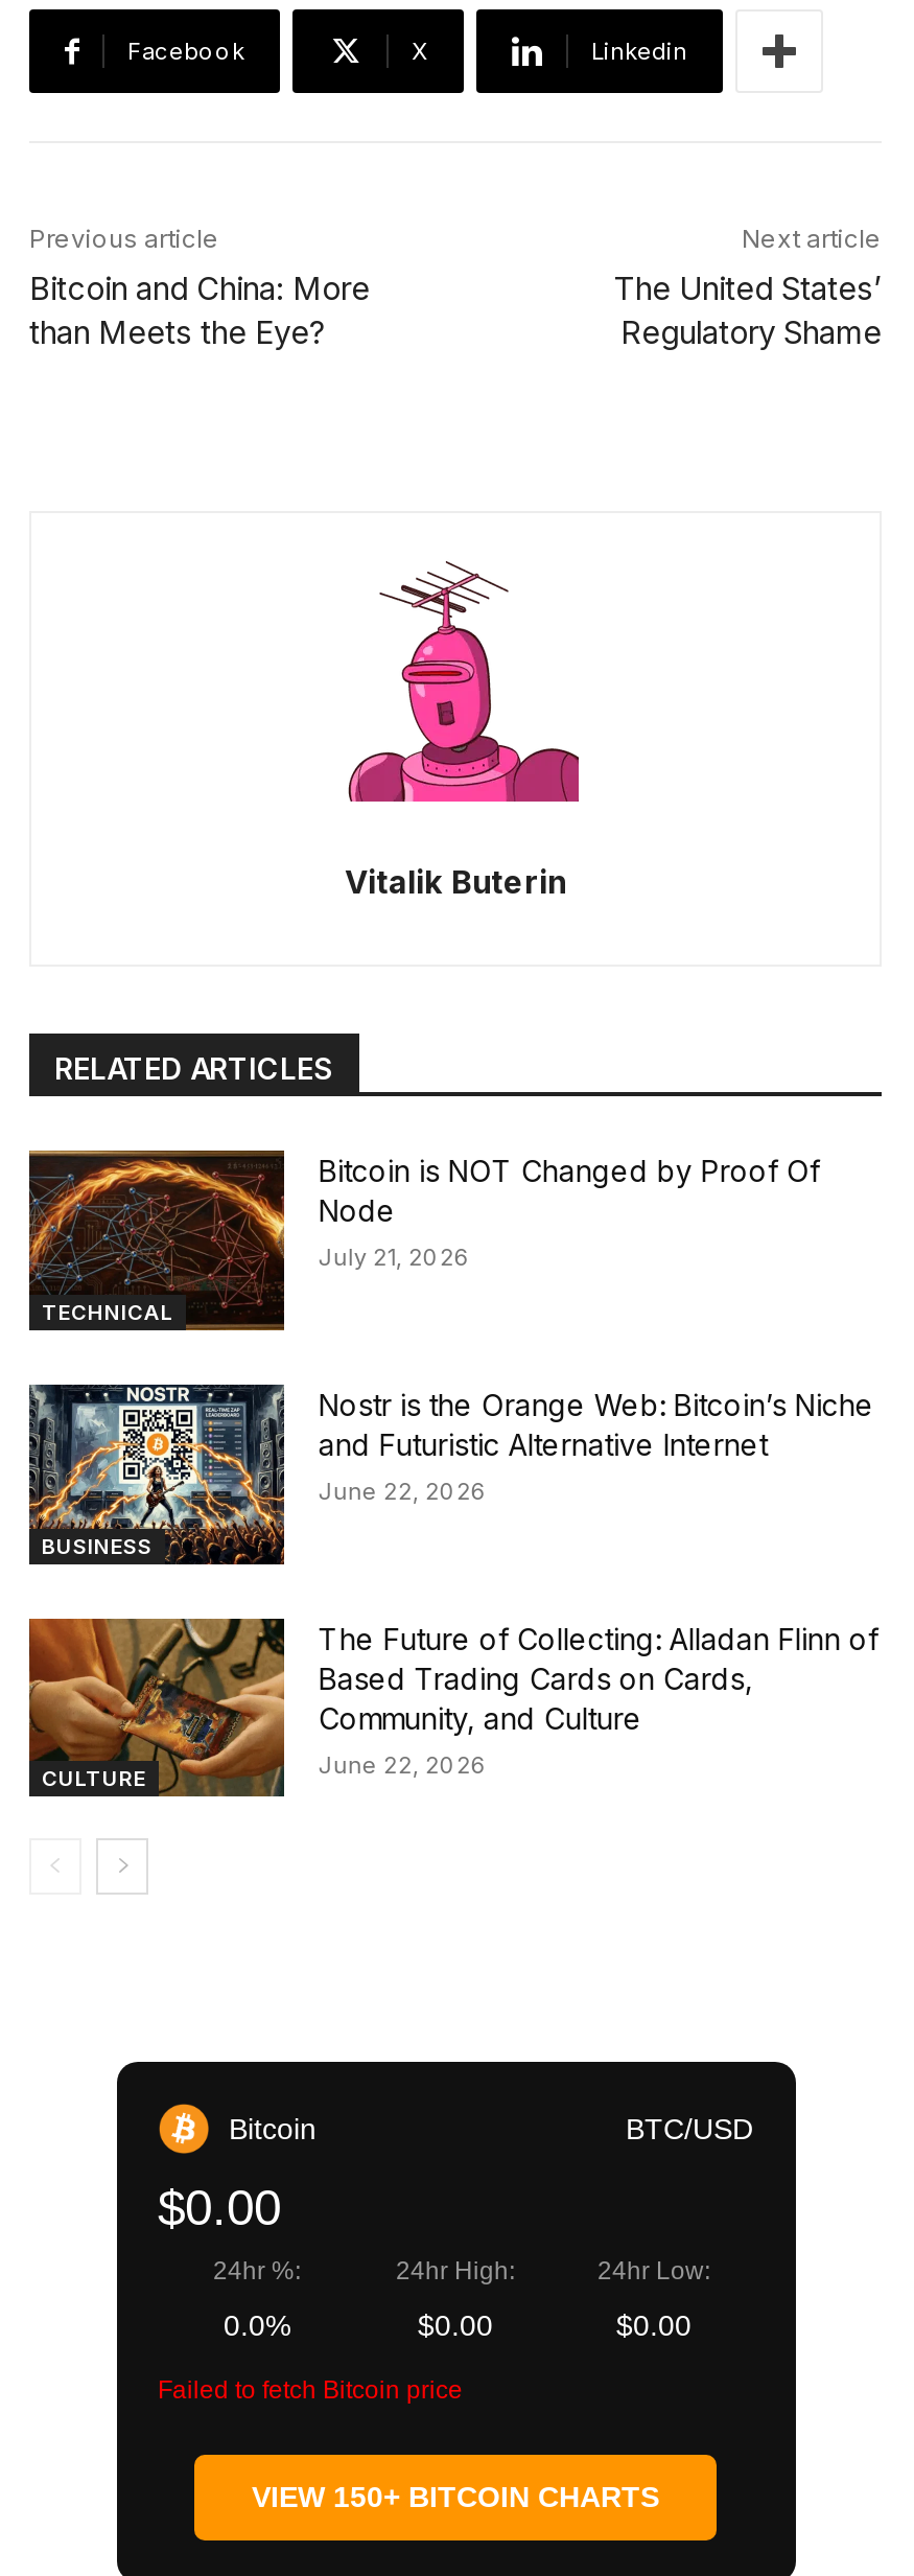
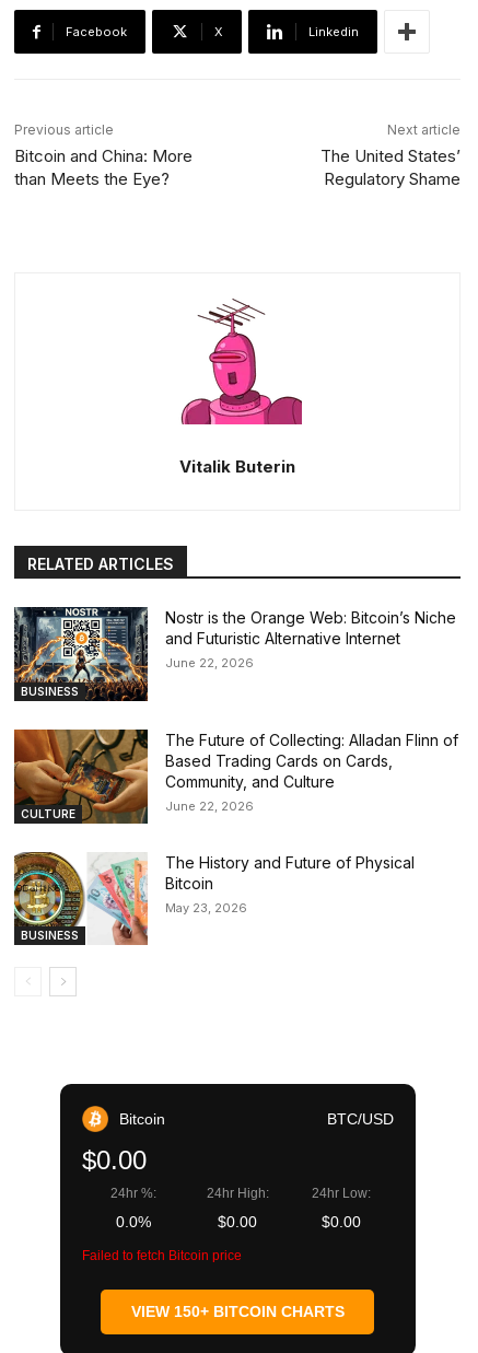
- [image]
- TECHNICAL

- Bitcoin is NOT Changed by Proof Of
- Node
- July 21, 2026

moved up: [image] | BUSINESS | Nostr is the Orange Web: Bitcoin’s Niche | ... | Community, and Culture | June 22, 2026

+ [image]
+ BUSINESS

+ The History and Future of Physical
+ Bitcoin
+ May 23, 2026
